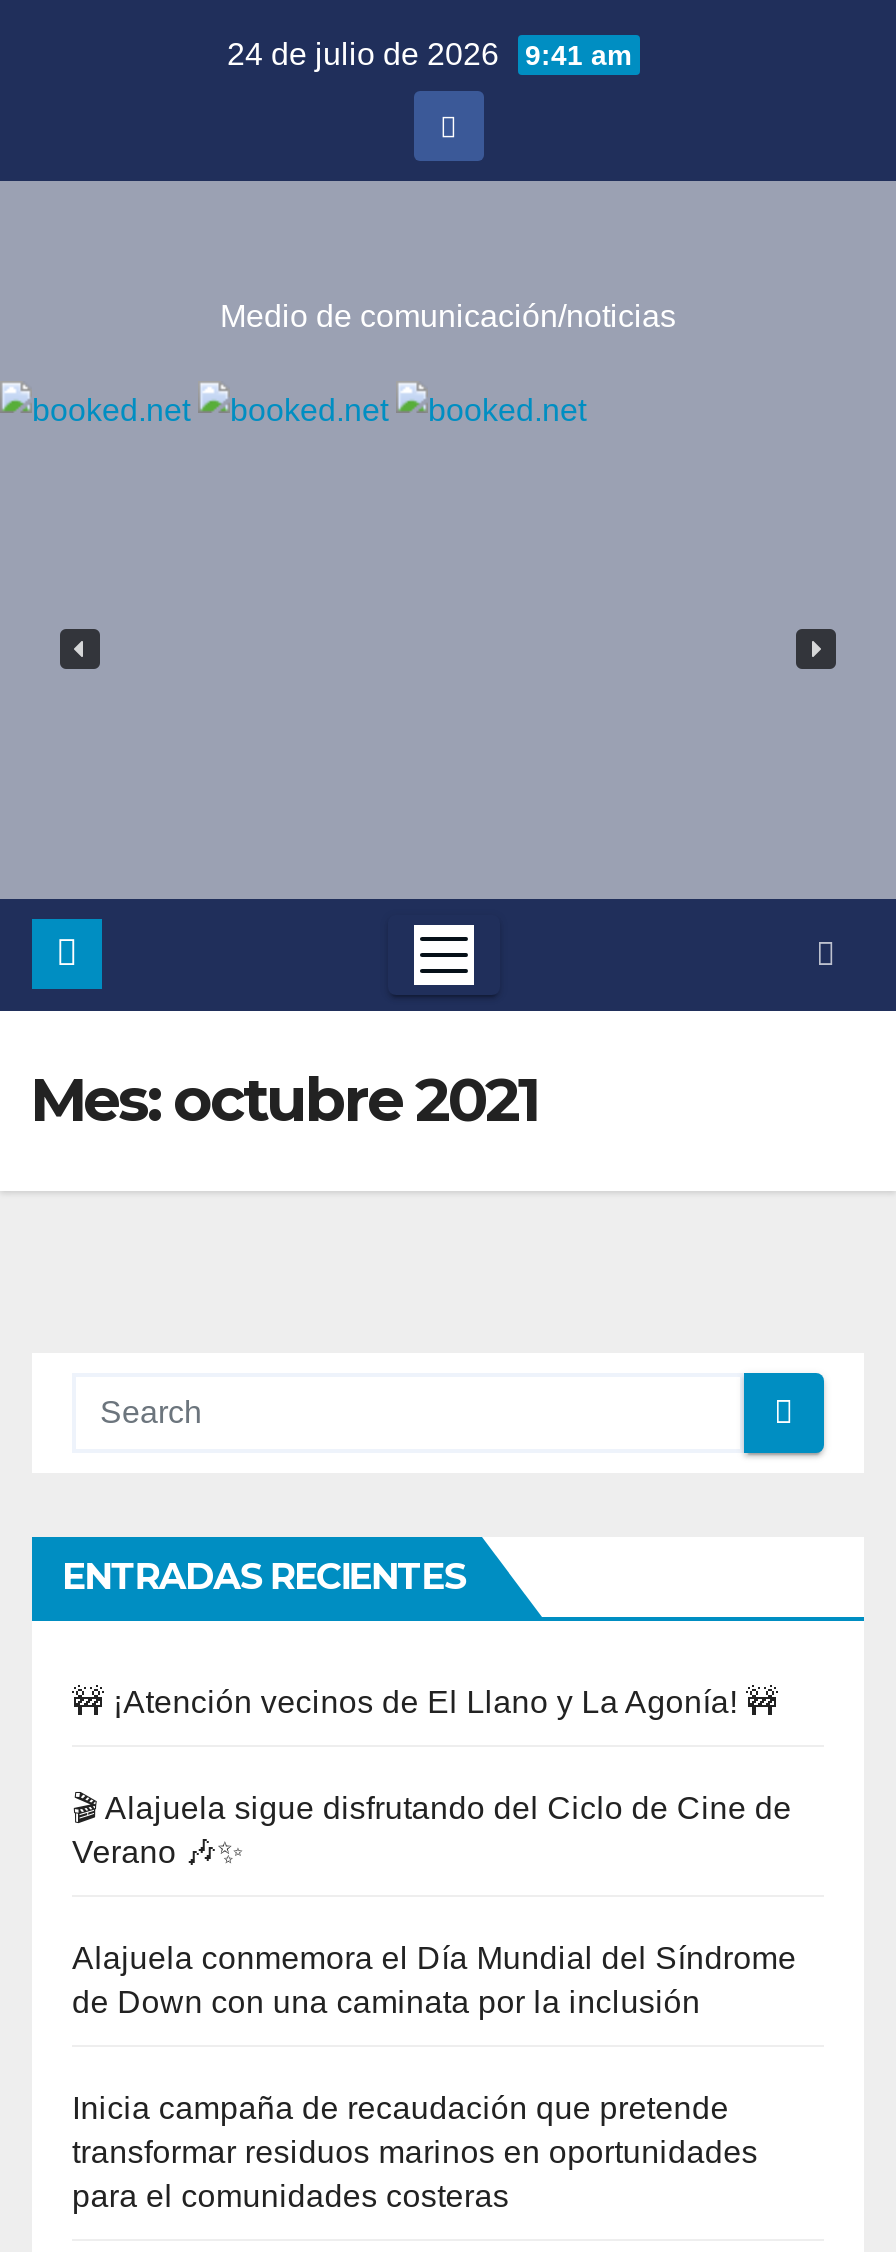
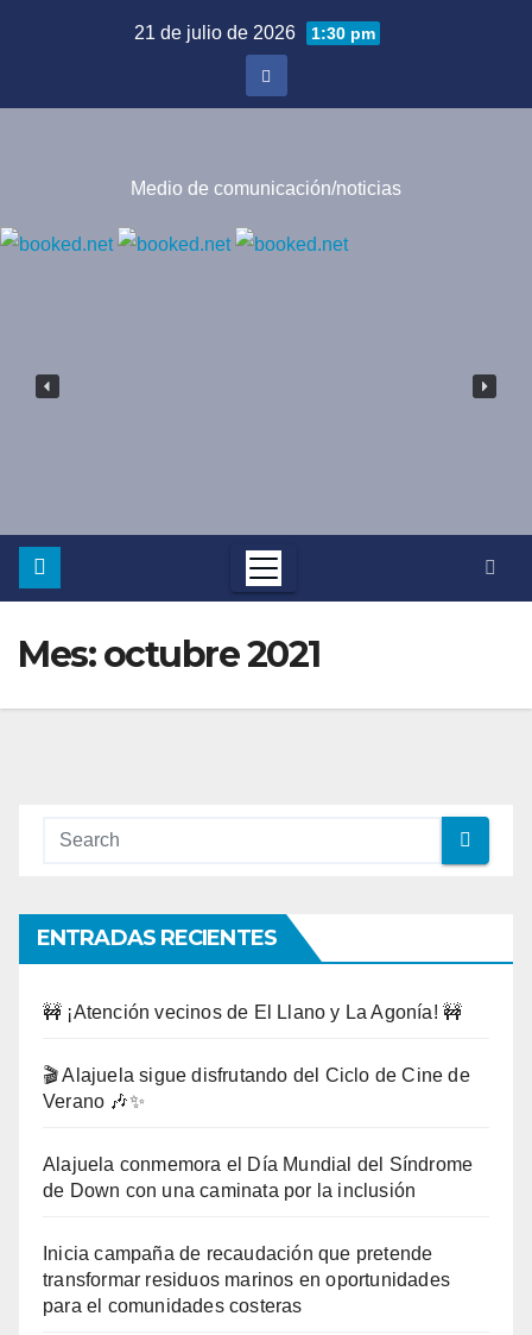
- 24 de julio de 2026 9:41 am
+ 21 de julio de 2026 1:30 pm
